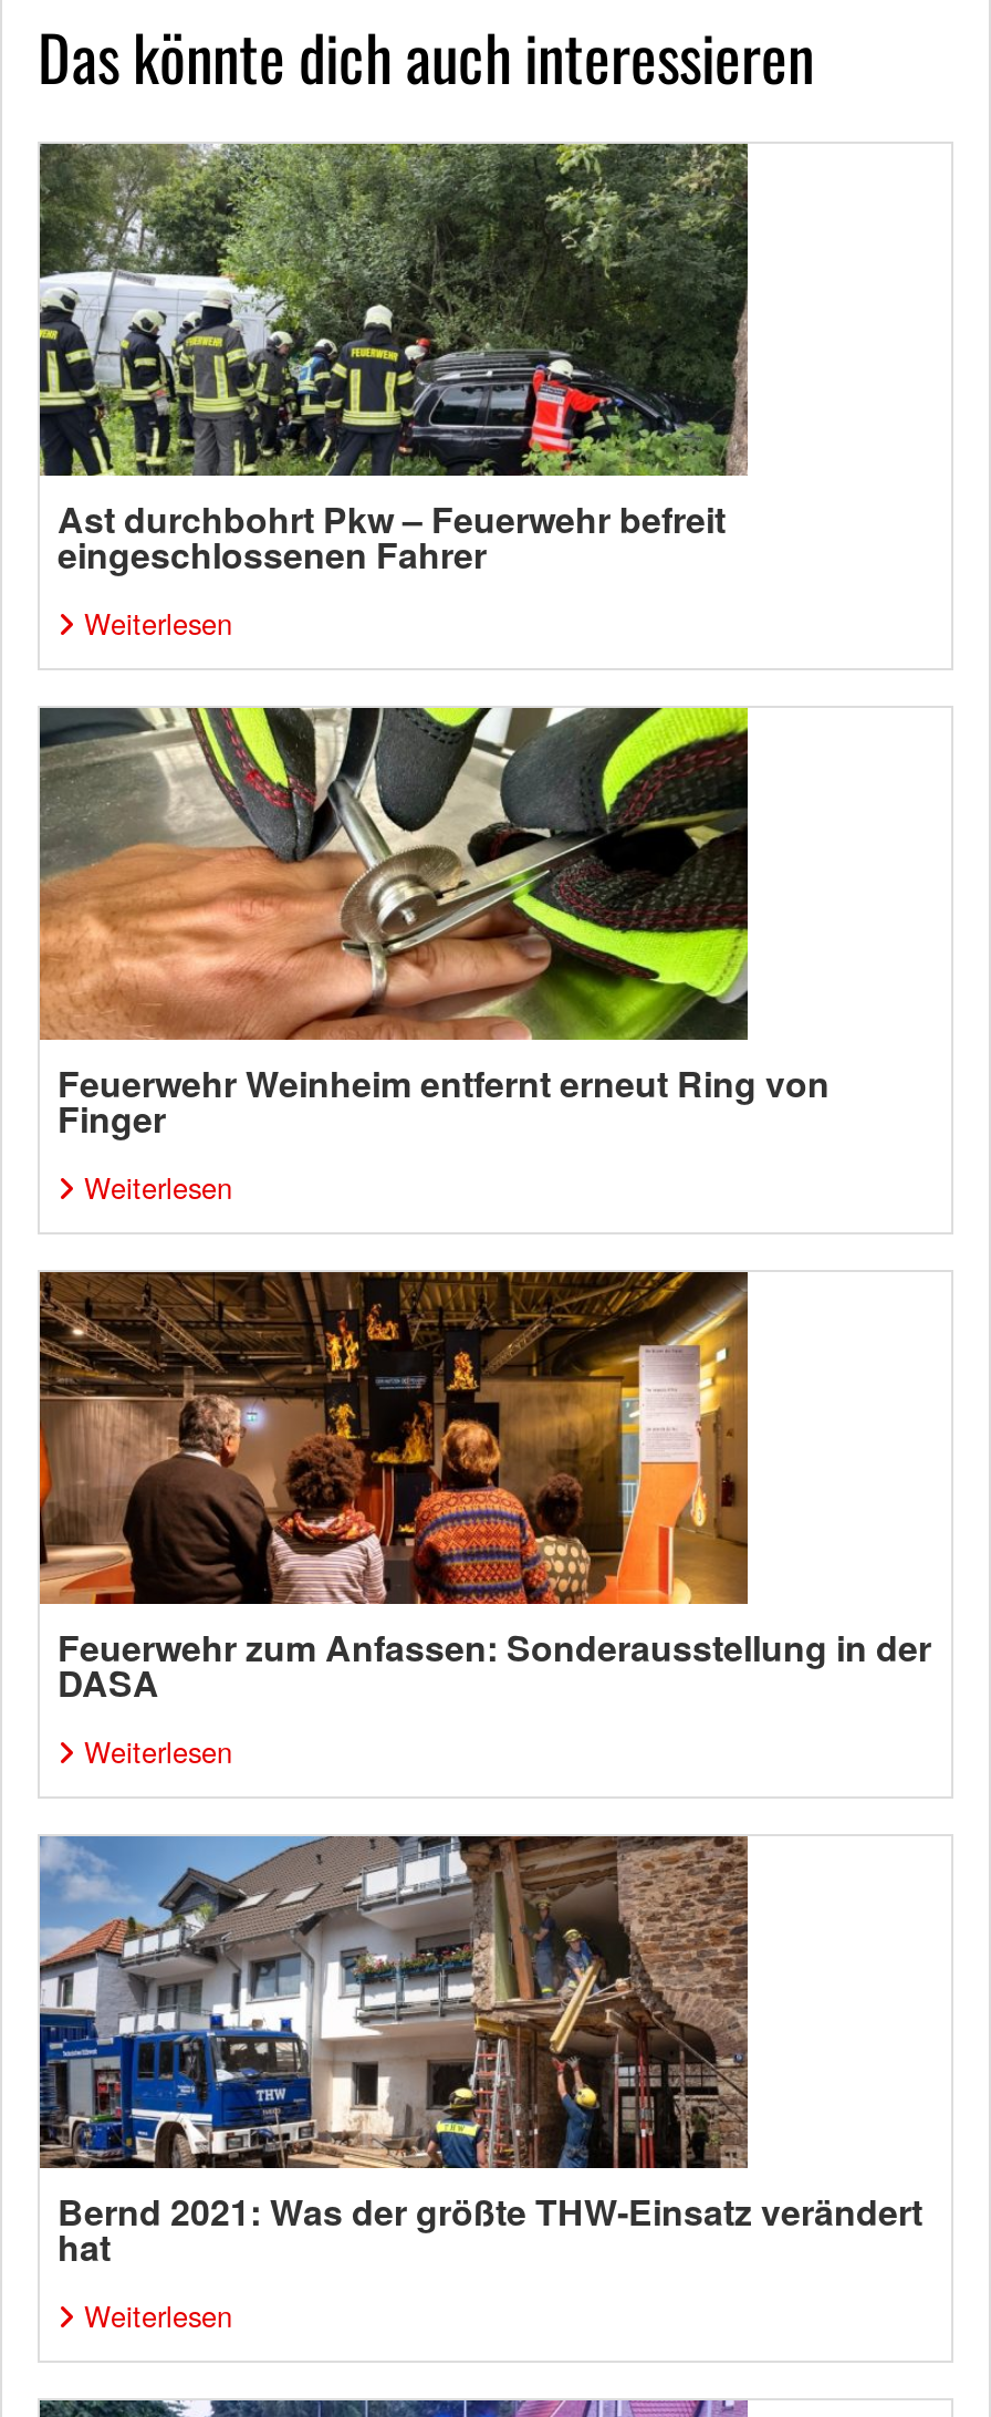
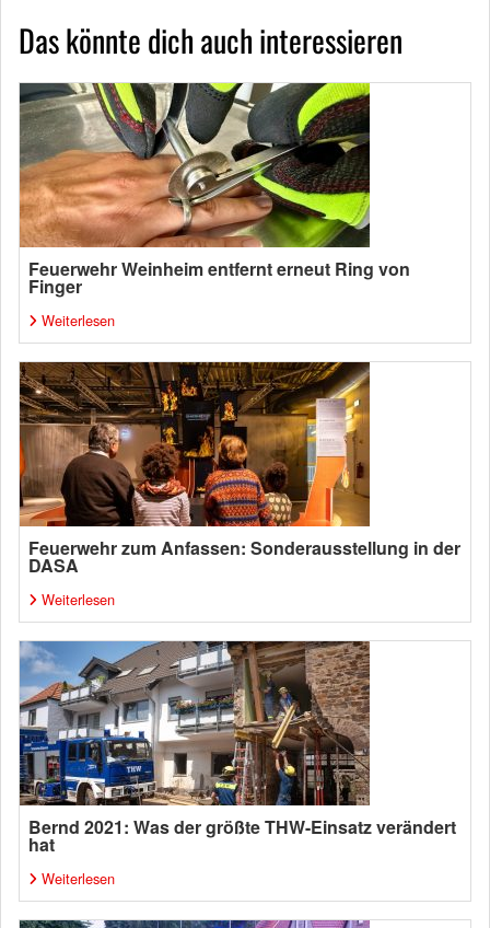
- [image]
- Ast durchbohrt Pkw – Feuerwehr befreit
- eingeschlossenen Fahrer
- Weiterlesen
